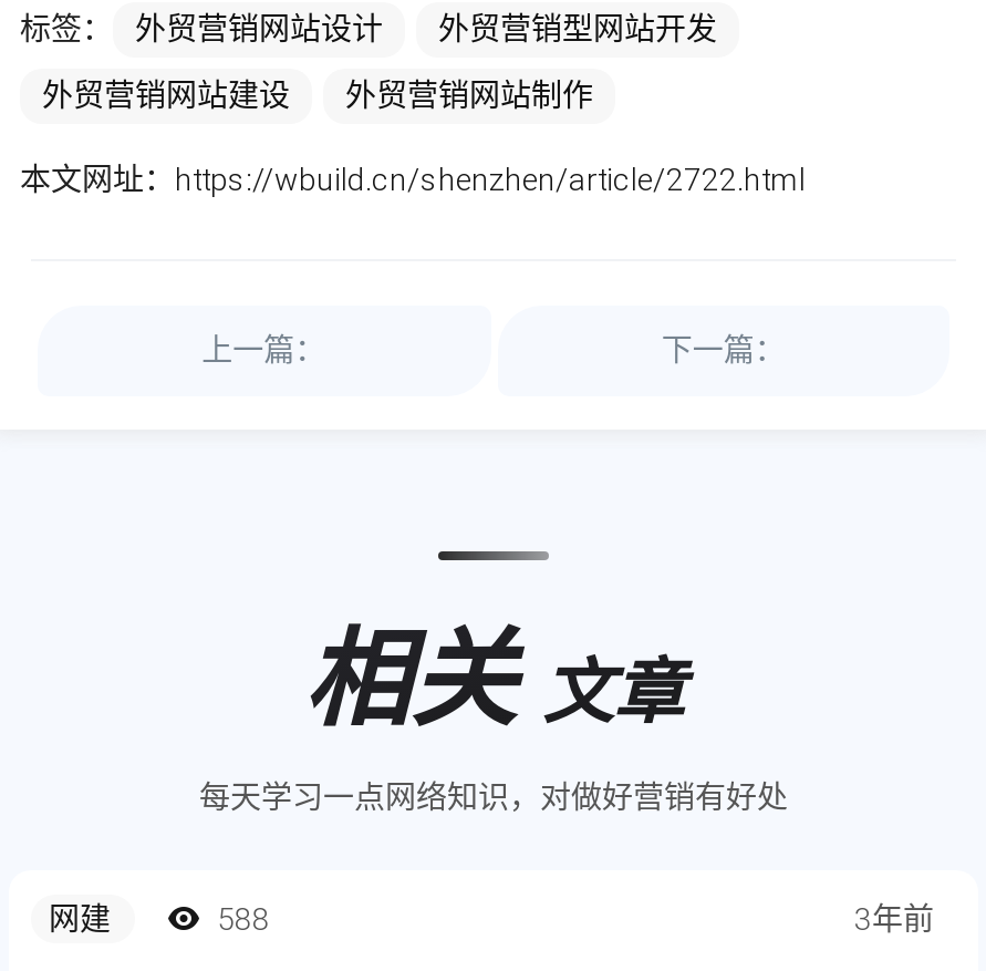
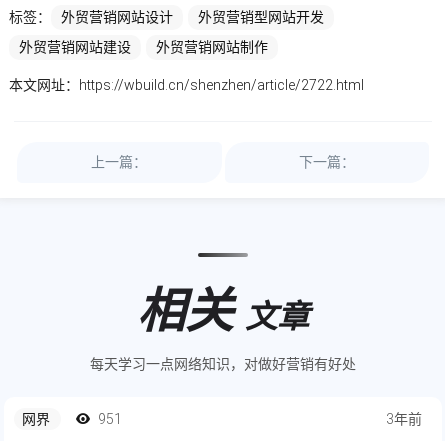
- 网建
+ 网界

- 588
+ 951
